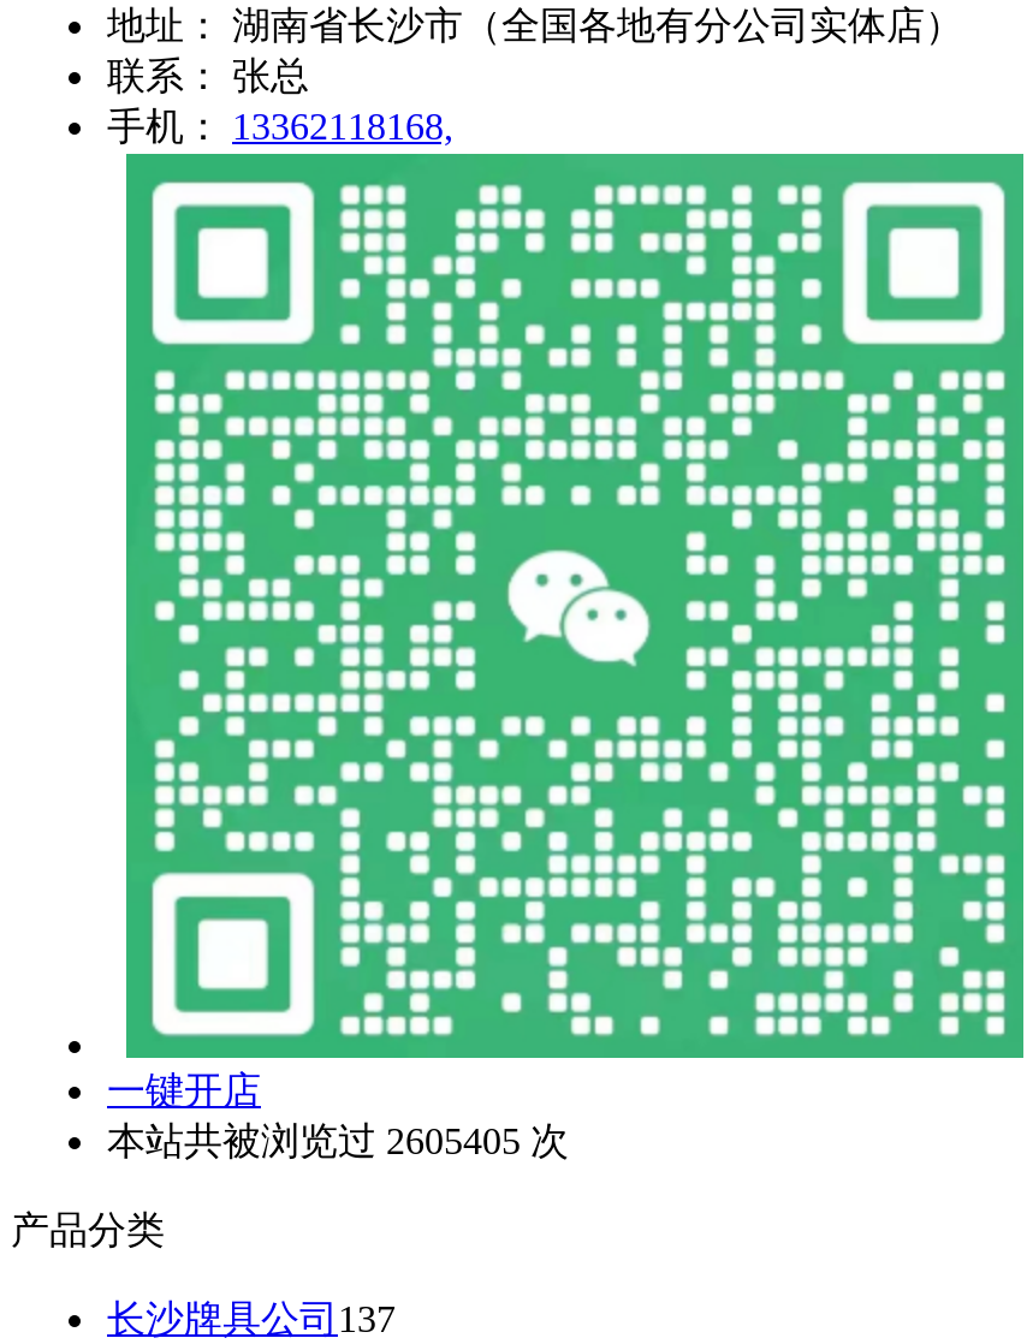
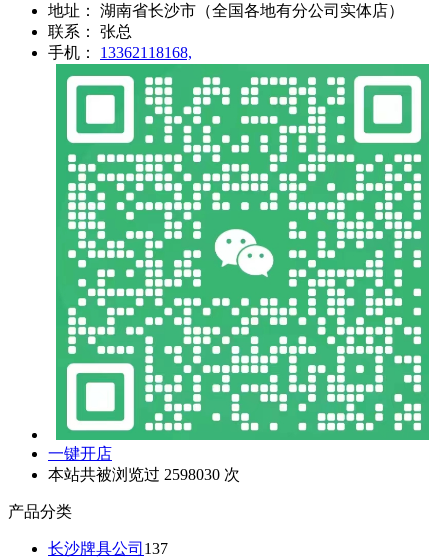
- 本站共被浏览过 2605405 次
+ 本站共被浏览过 2598030 次
